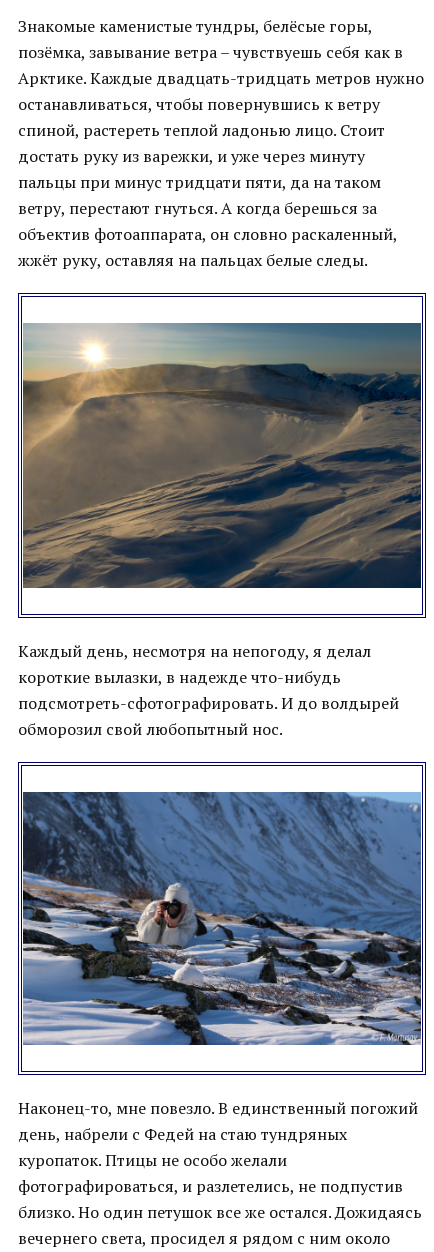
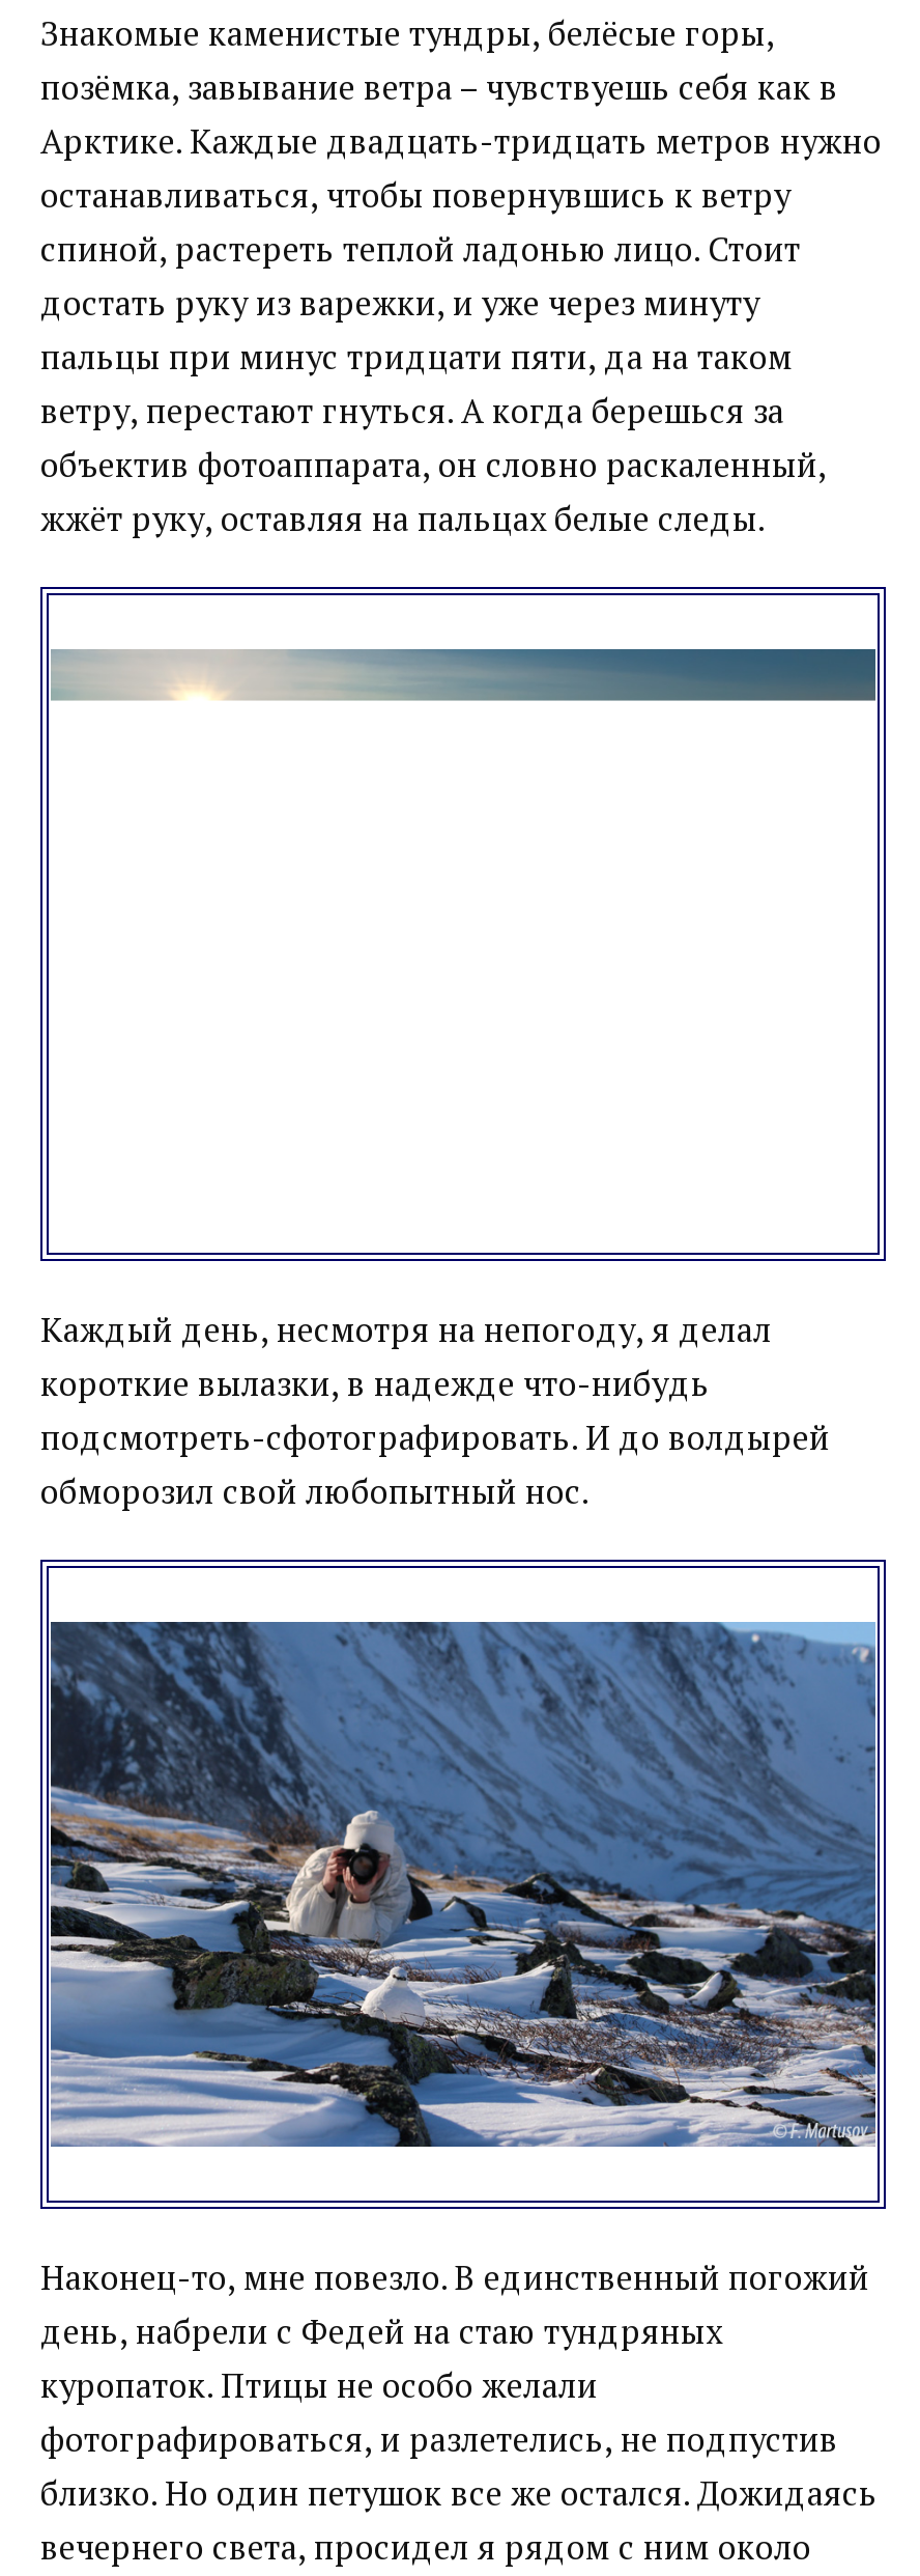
- [image]
